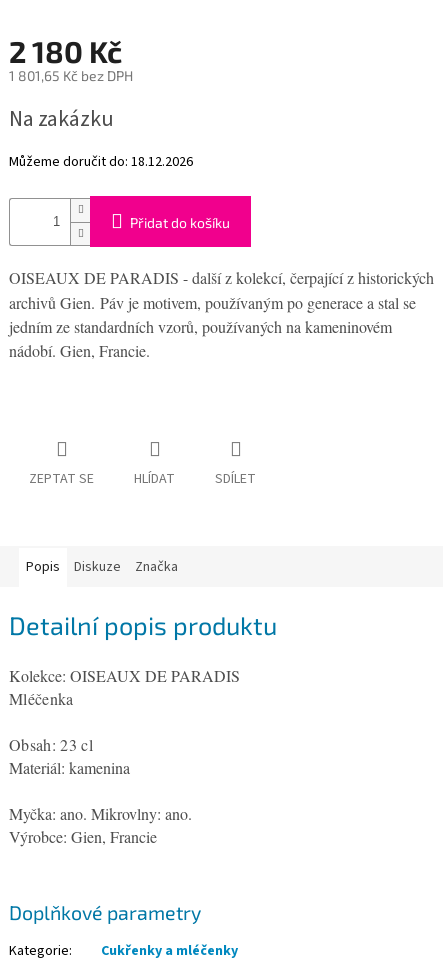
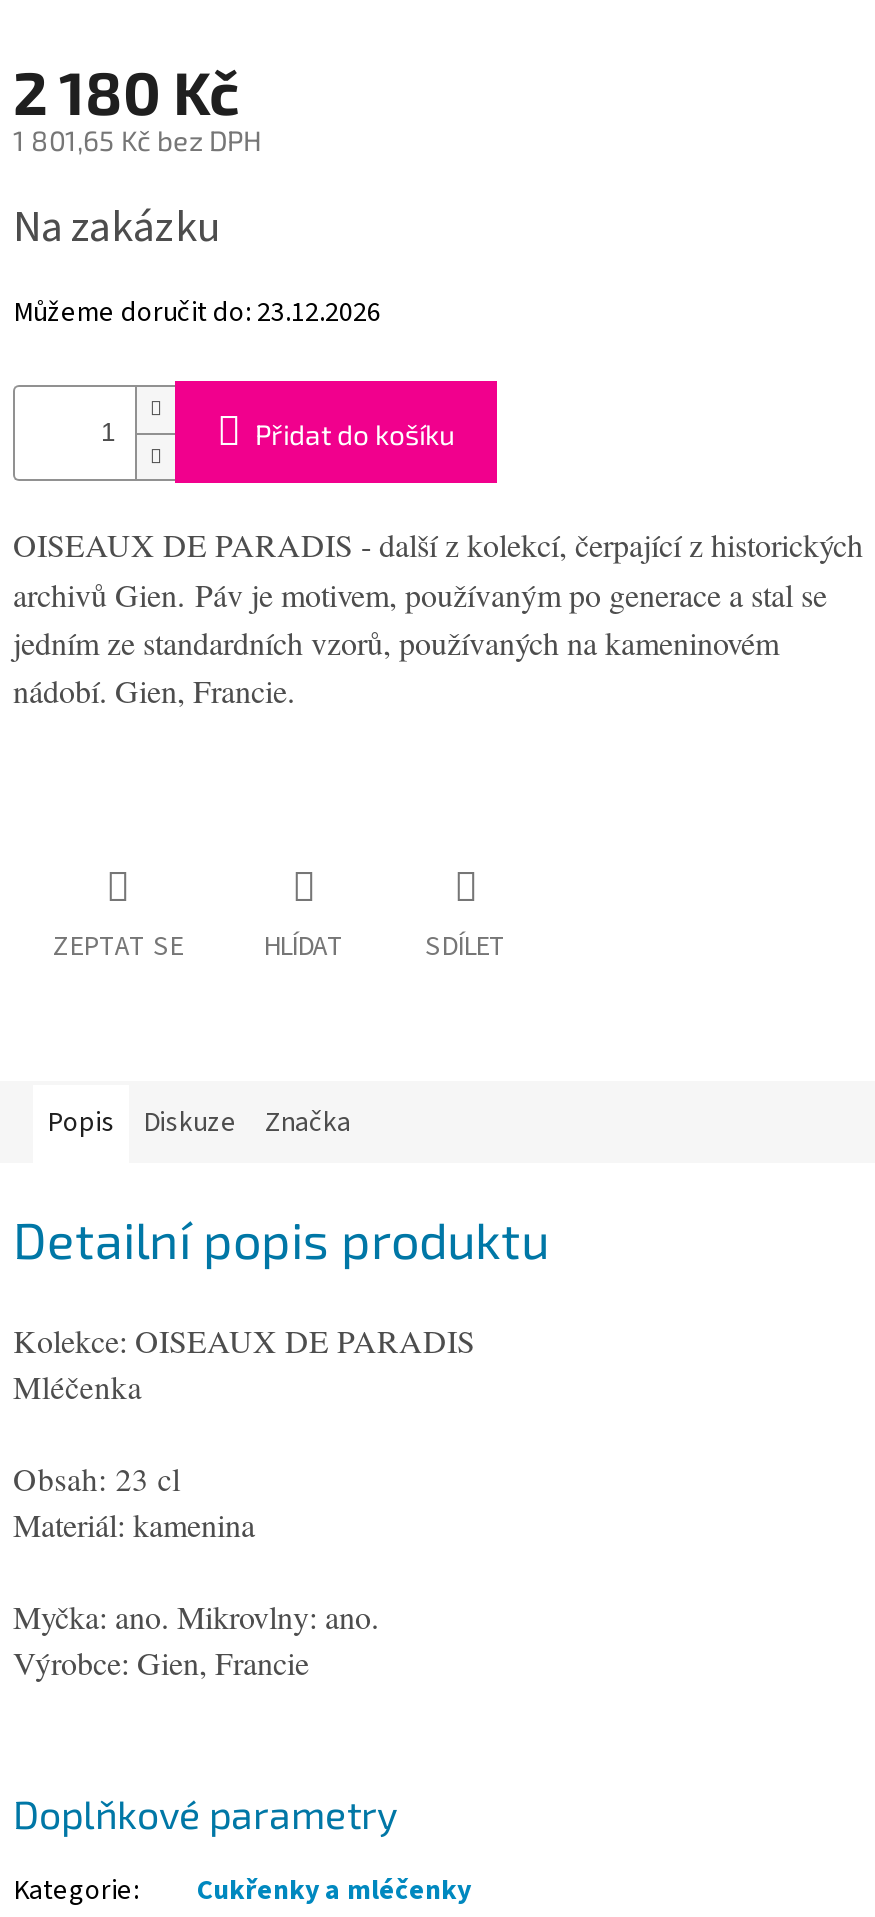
- Můžeme doručit do: 18.12.2026
+ Můžeme doručit do: 23.12.2026
